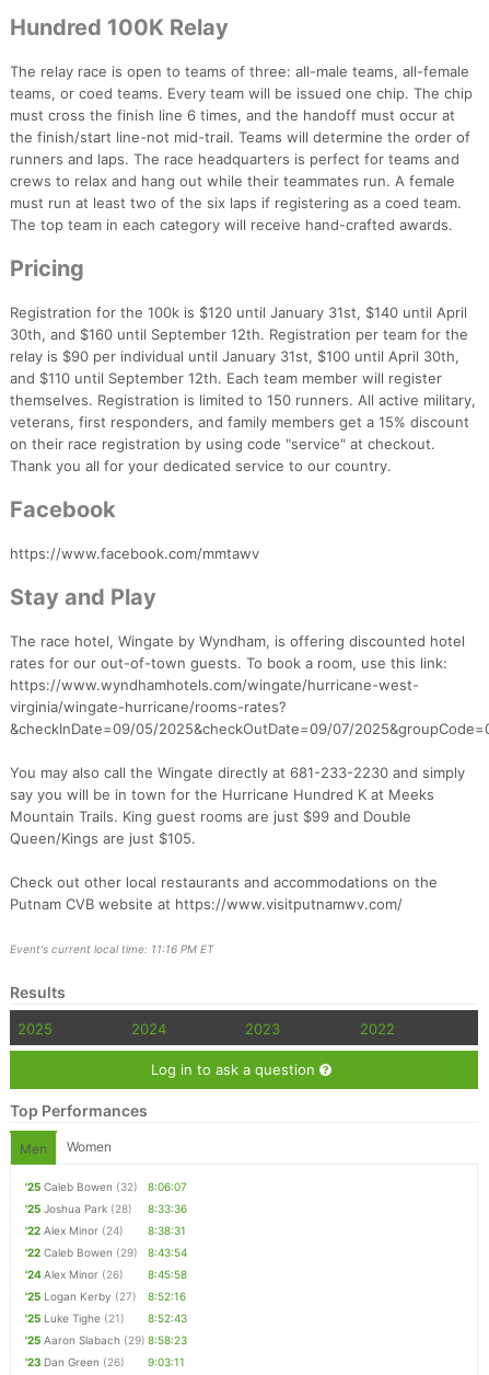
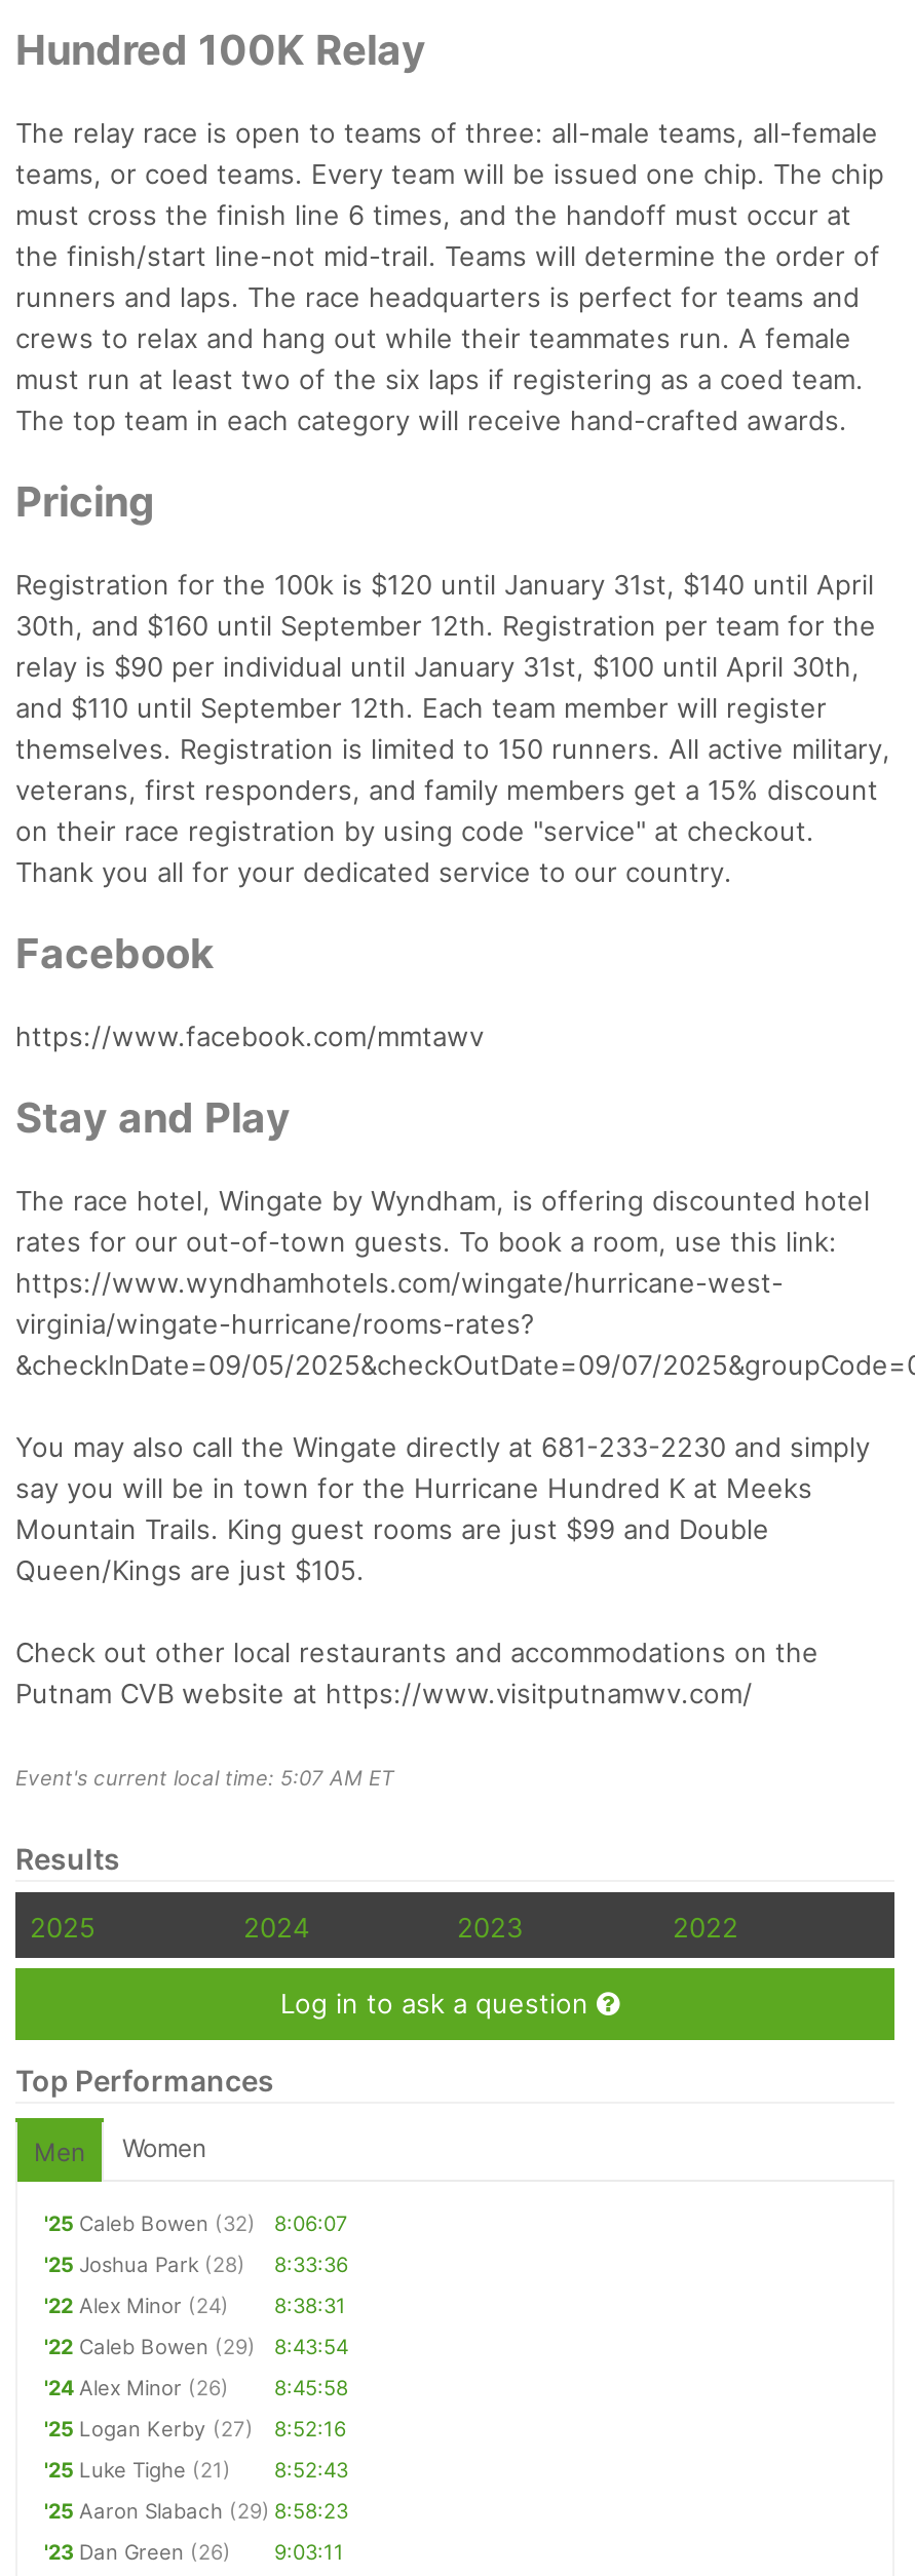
- Event's current local time: 11:16 PM ET
+ Event's current local time: 5:07 AM ET
